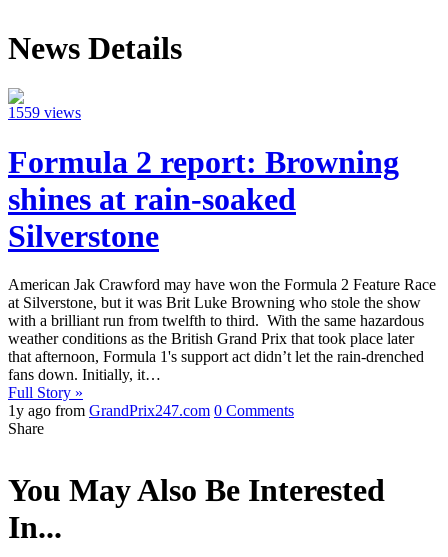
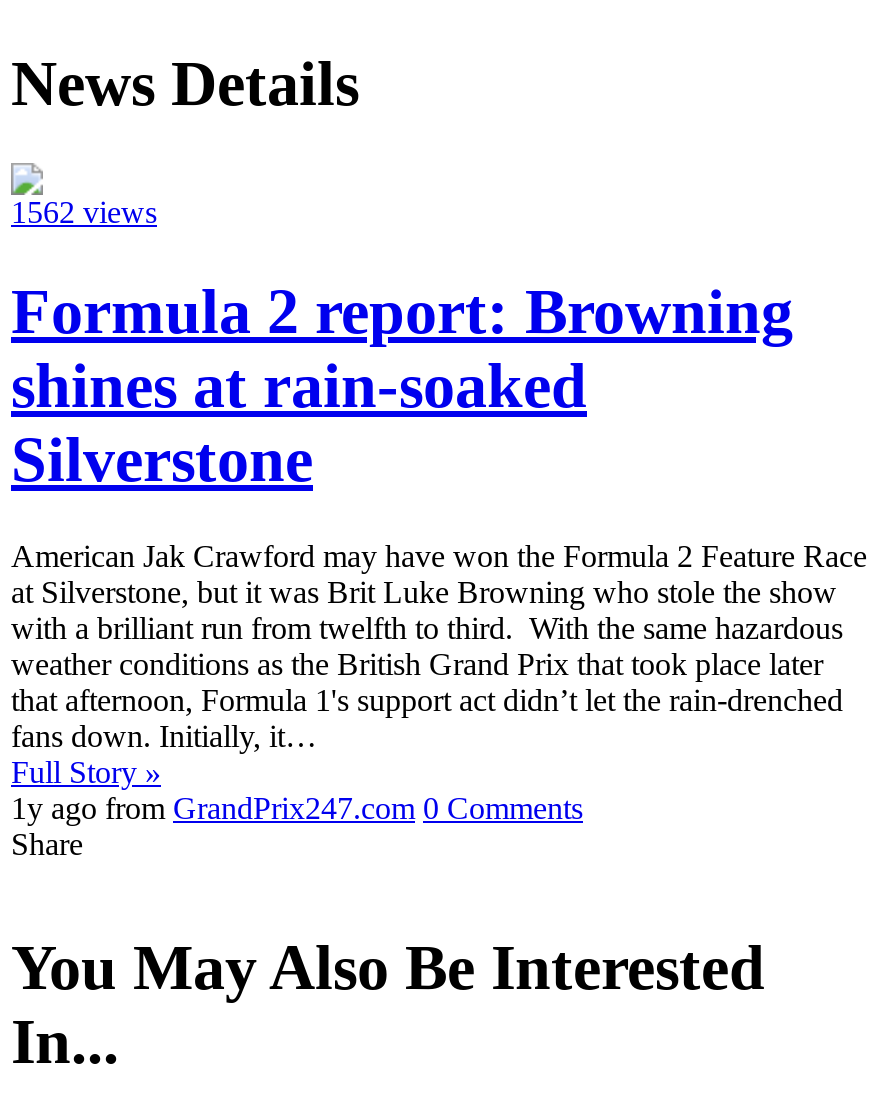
- 1559 views
+ 1562 views
